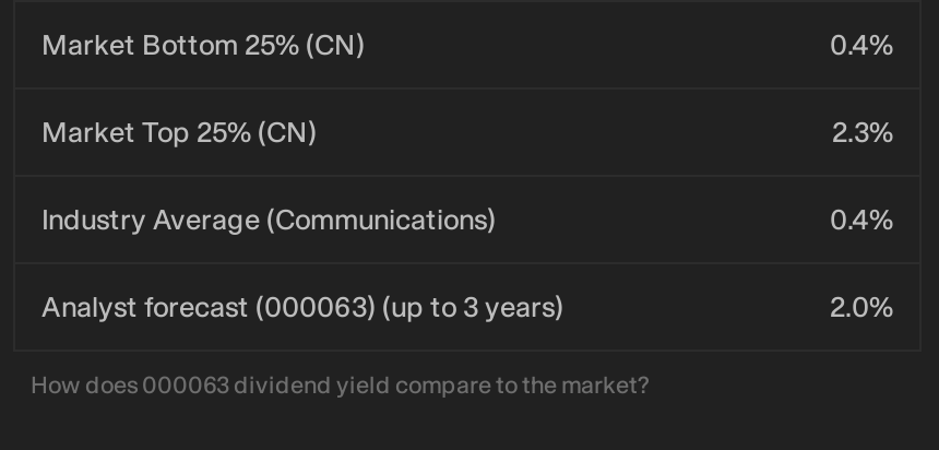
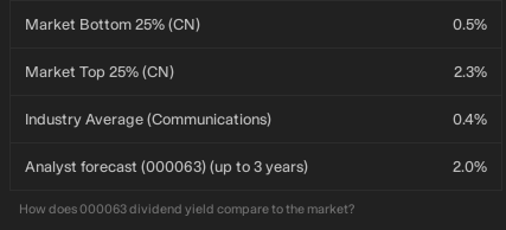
- 0.4%
+ 0.5%
